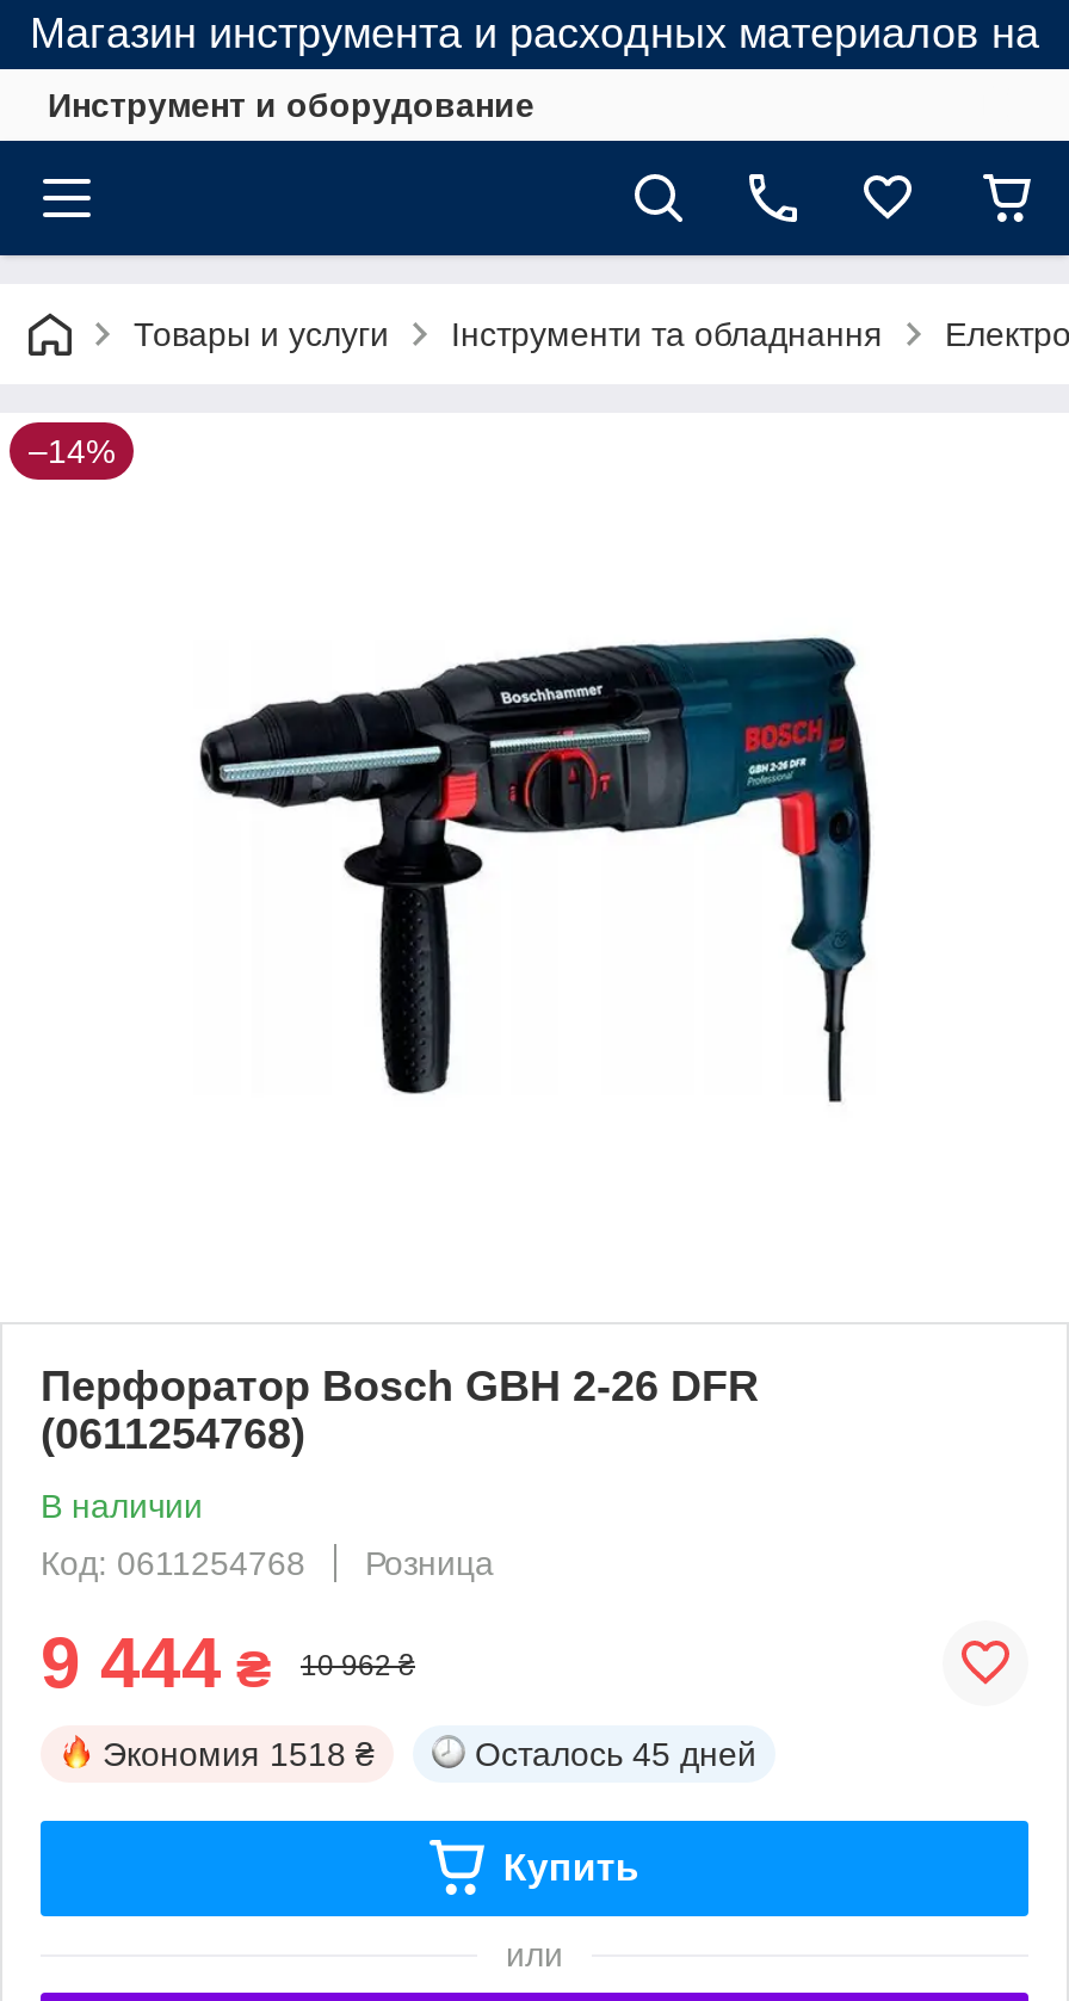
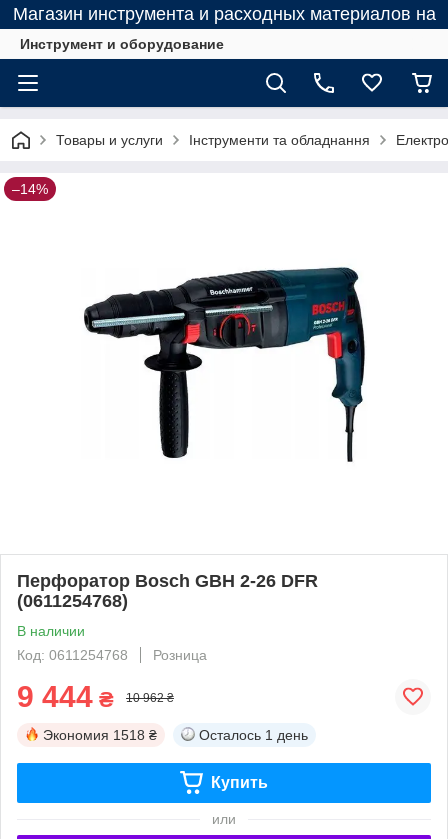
- Осталось 45 дней
+ Осталось 1 день
